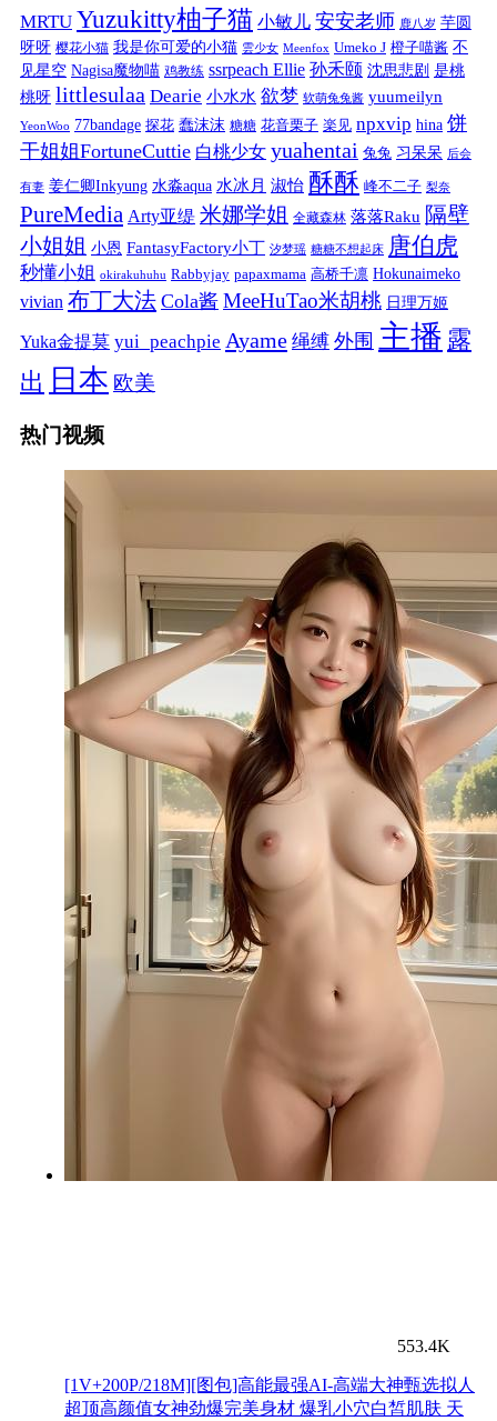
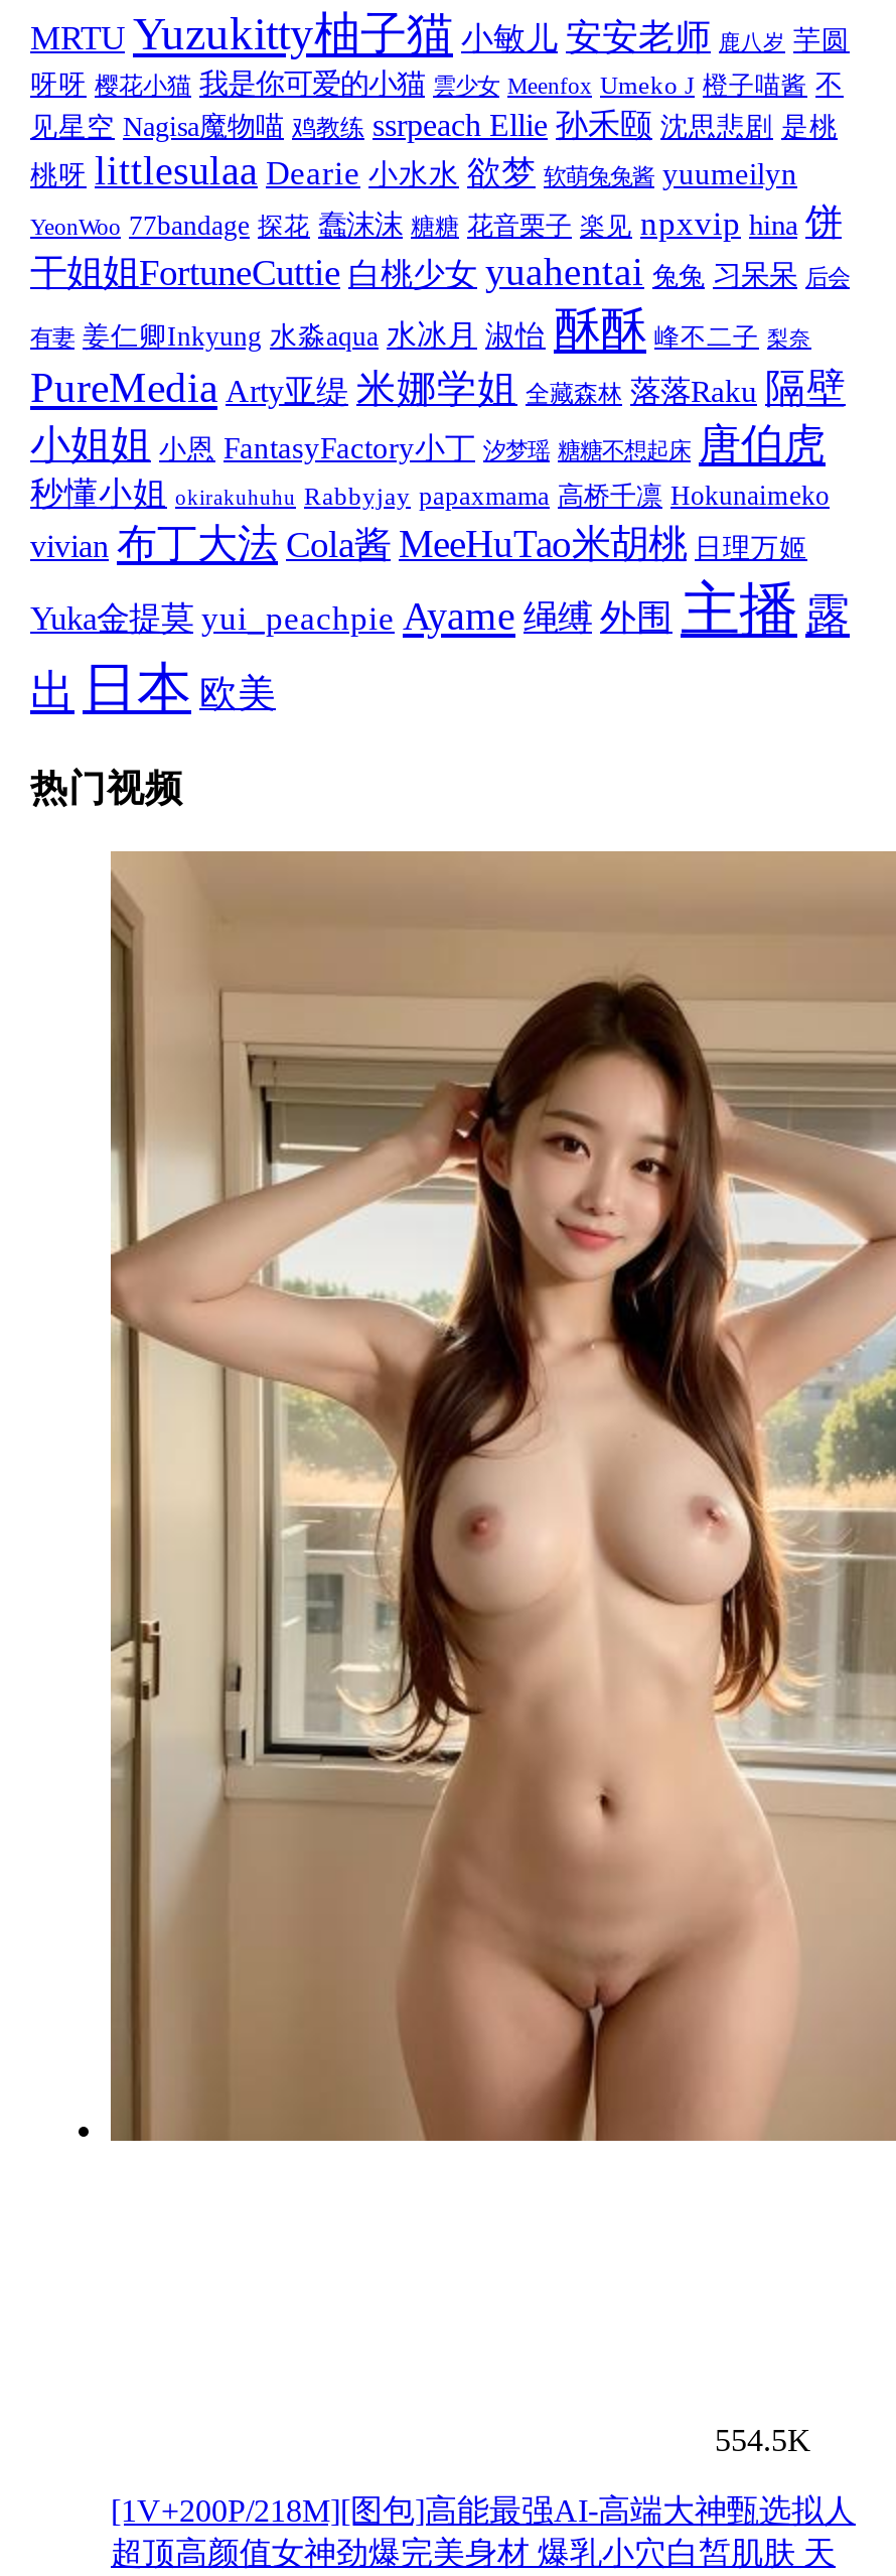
- 553.4K
+ 554.5K
